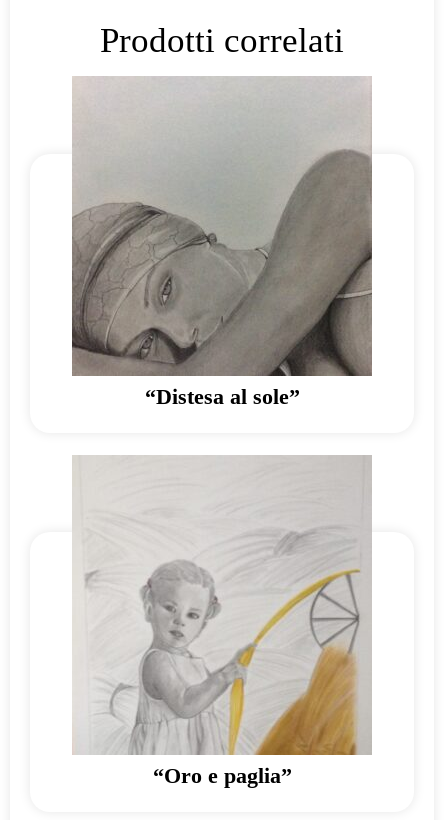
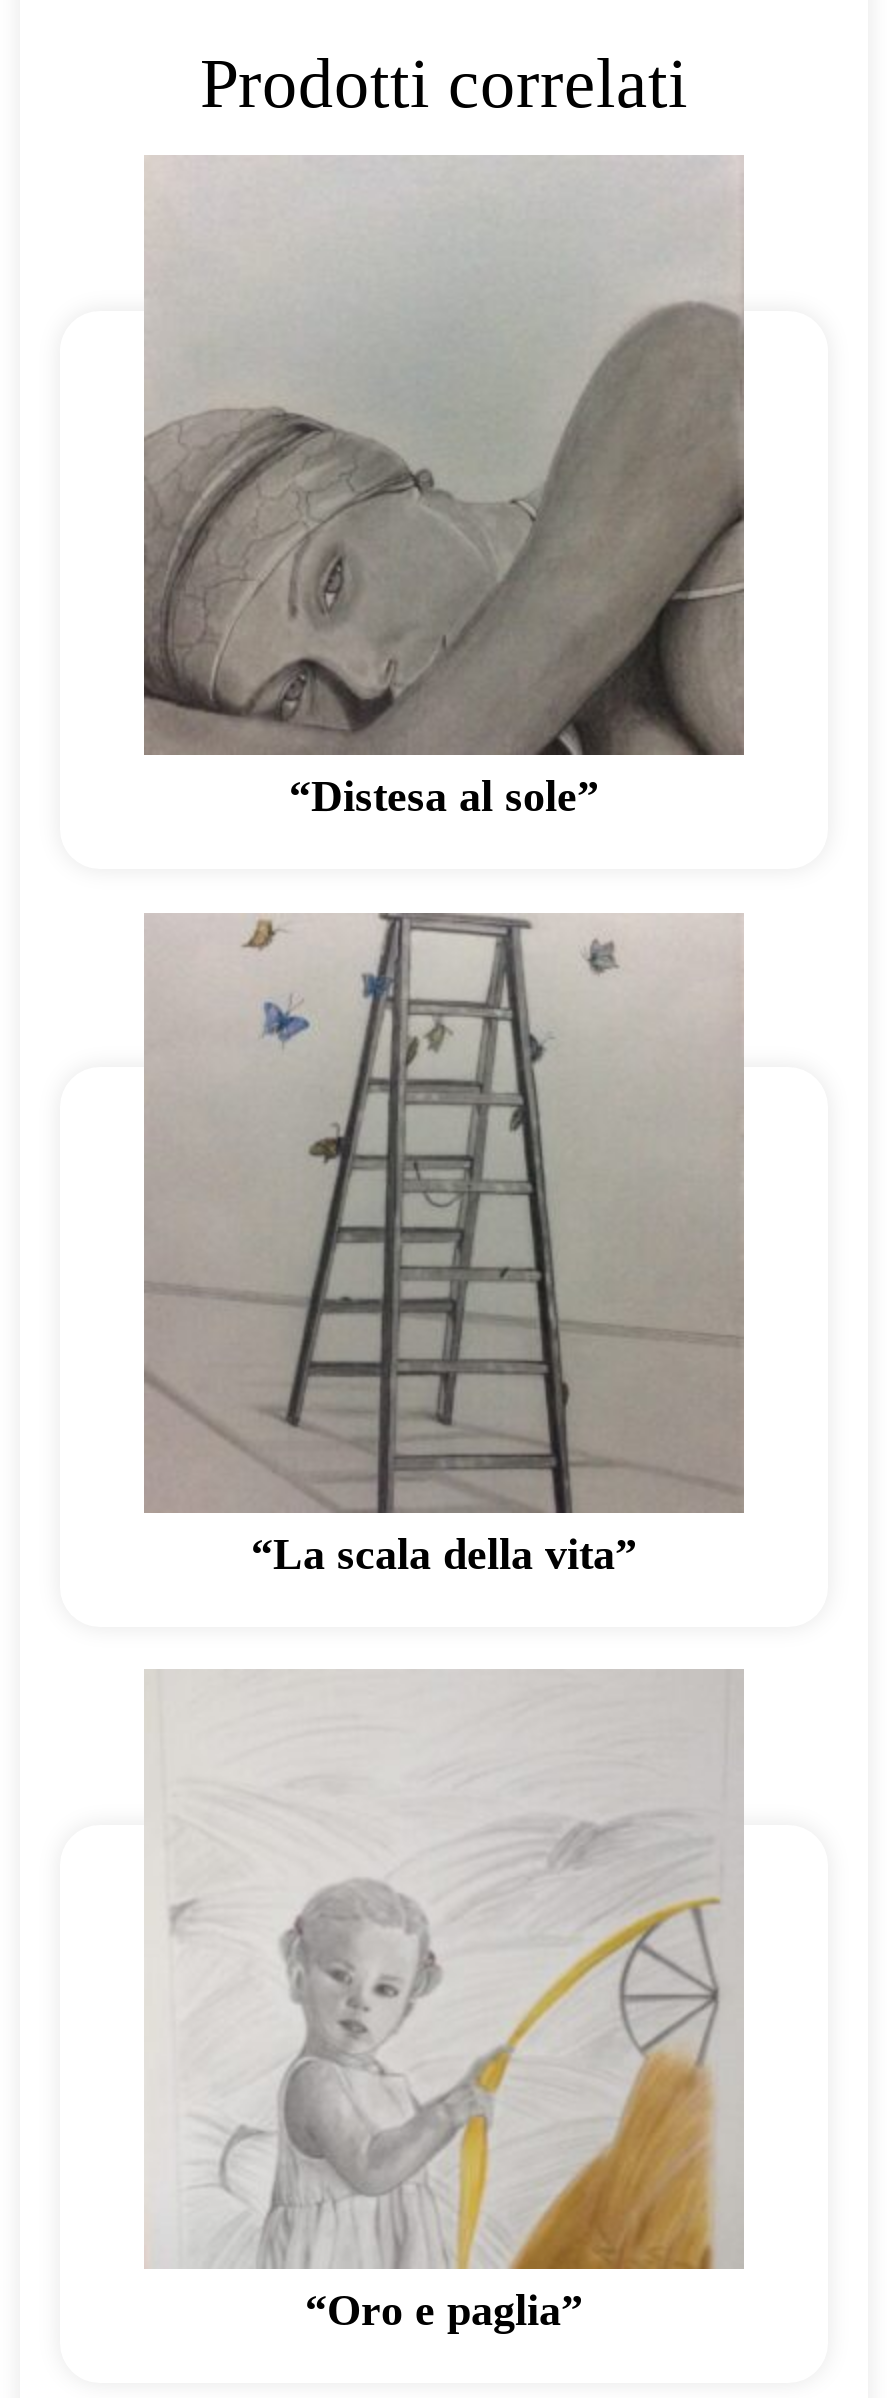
+ [image]
+ “La scala della vita”
